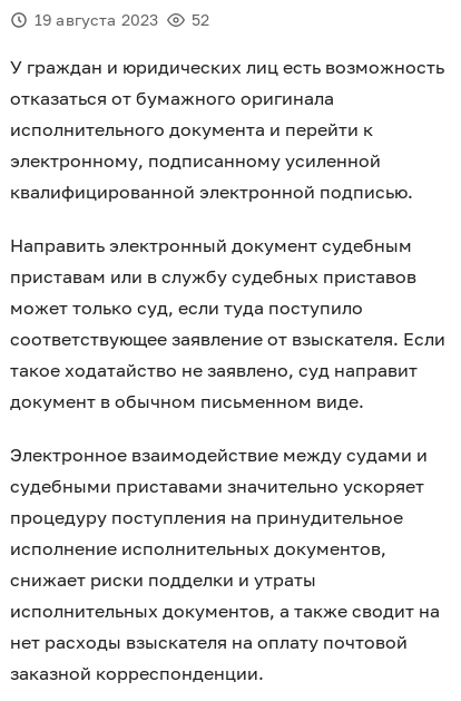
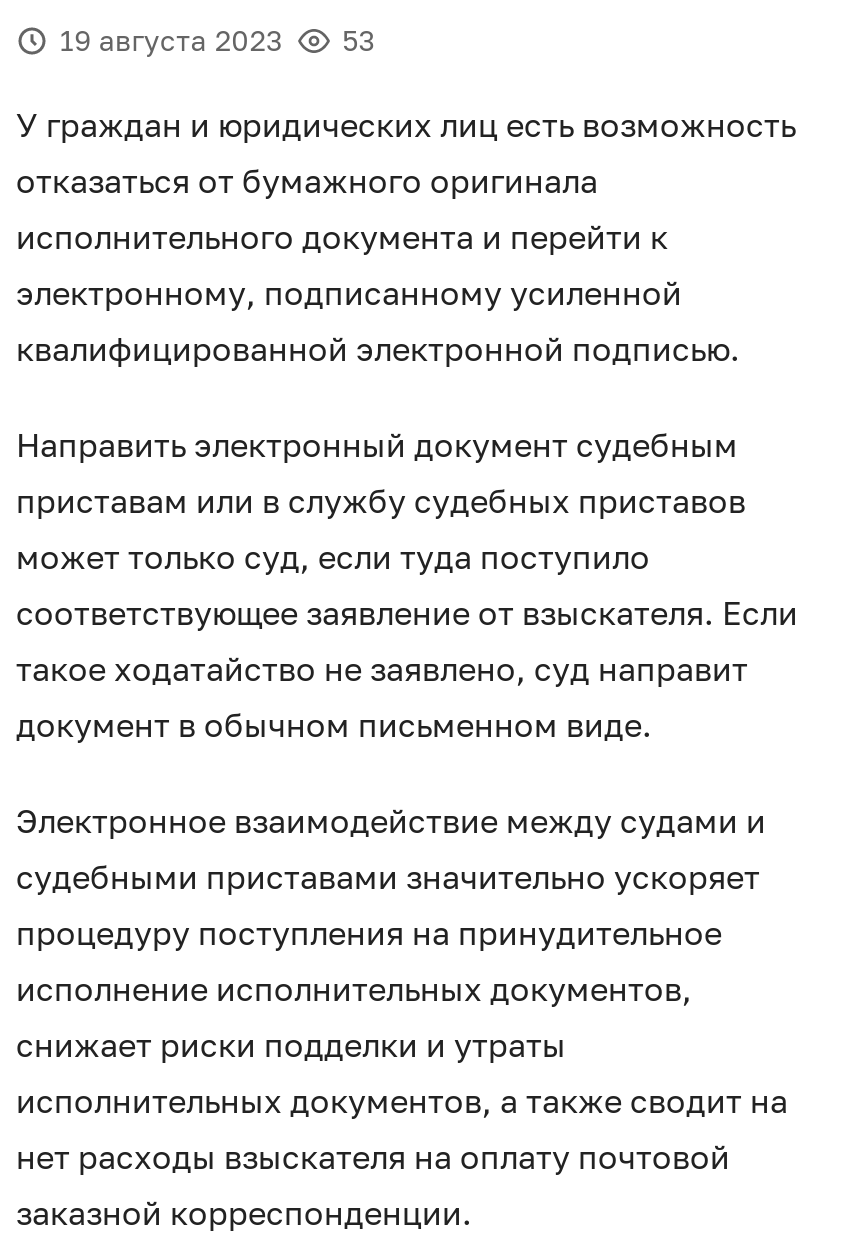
- 19 августа 2023 52
+ 19 августа 2023 53
